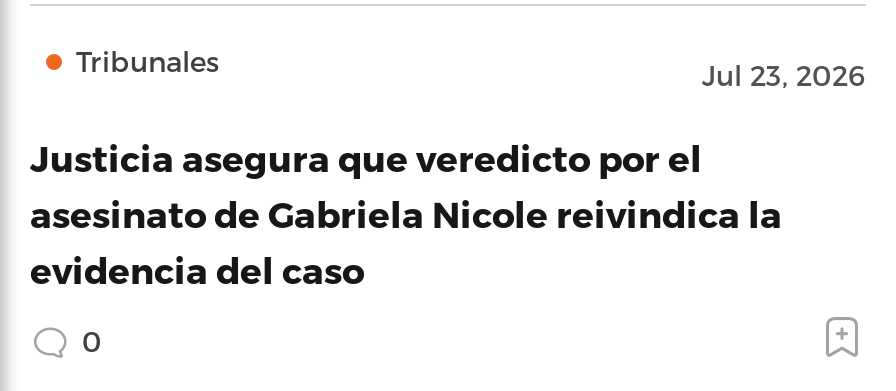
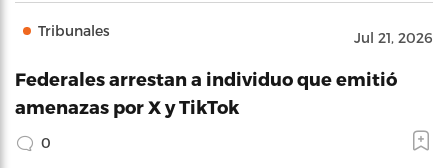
- Jul 23, 2026
+ Jul 21, 2026

- Justicia asegura que veredicto por el
- asesinato de Gabriela Nicole reivindica la
- evidencia del caso
+ Federales arrestan a individuo que emitió
+ amenazas por X y TikTok
